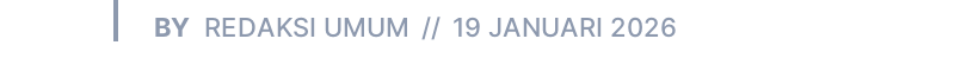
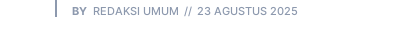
- BY REDAKSI UMUM 19 JANUARI 2026
+ BY REDAKSI UMUM 23 AGUSTUS 2025
